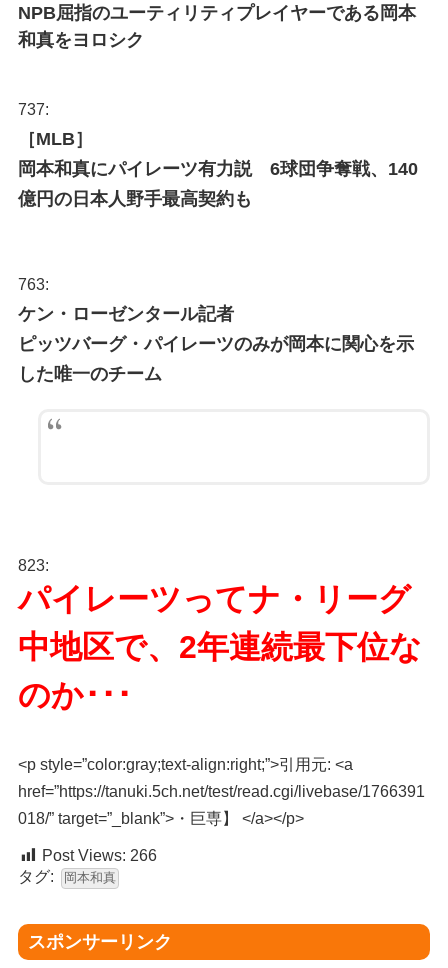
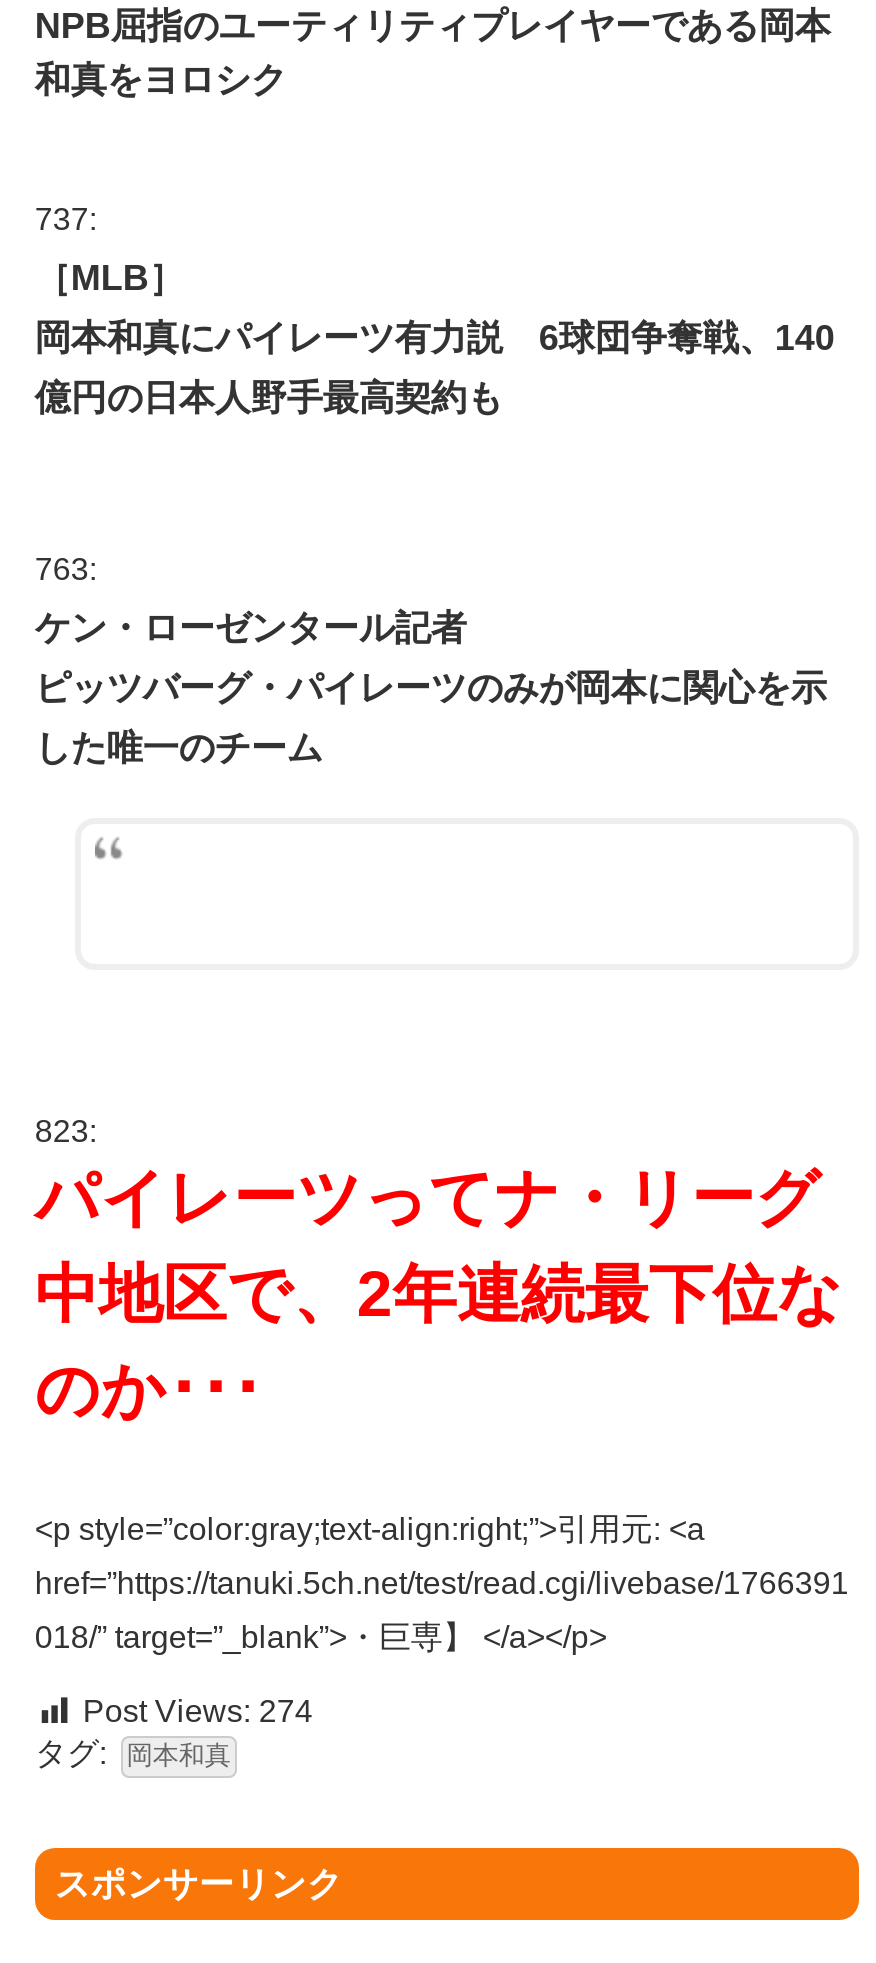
- Post Views: 266
+ Post Views: 274
